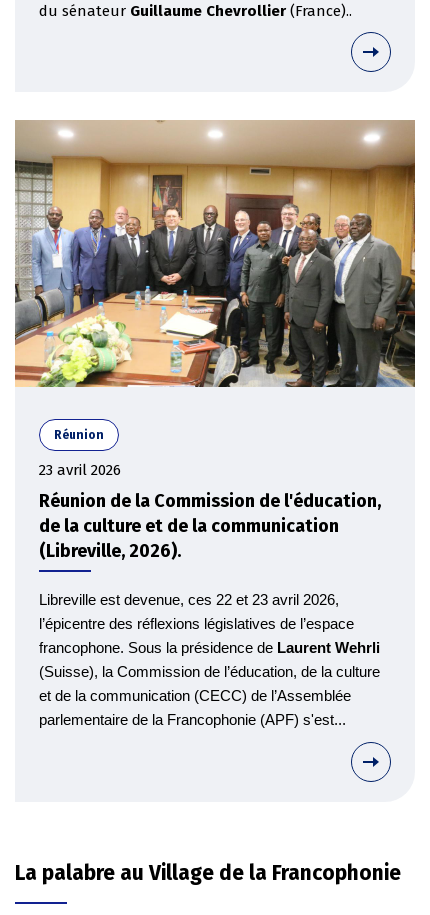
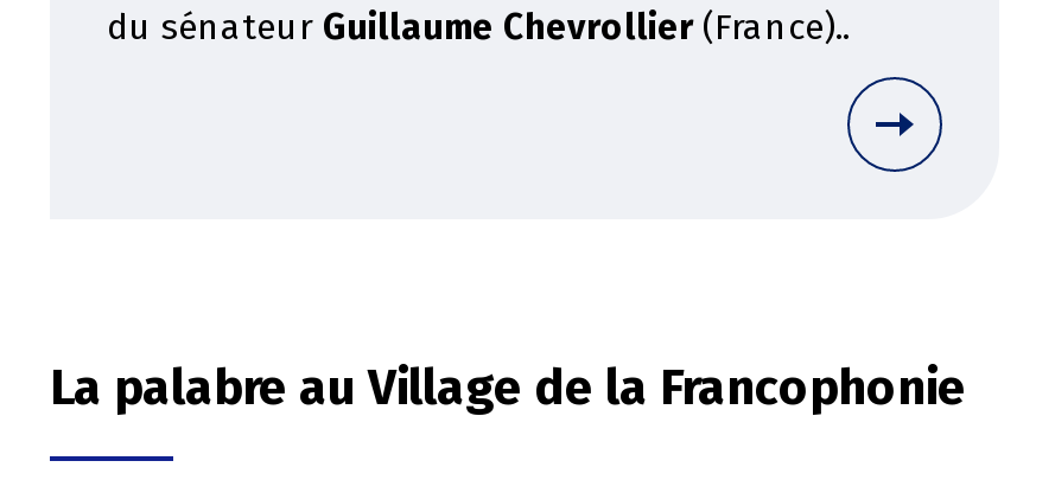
- [image]
- Réunion
- 23 avril 2026
- Réunion de la Commission de l'éducation,
- de la culture et de la communication
- (Libreville, 2026).
- Libreville est devenue, ces 22 et 23 avril 2026,
- l’épicentre des réflexions législatives de l’espace
- francophone. Sous la présidence de Laurent Wehrli
- (Suisse), la Commission de l’éducation, de la culture
- et de la communication (CECC) de l’Assemblée
- parlementaire de la Francophonie (APF) s'est...
